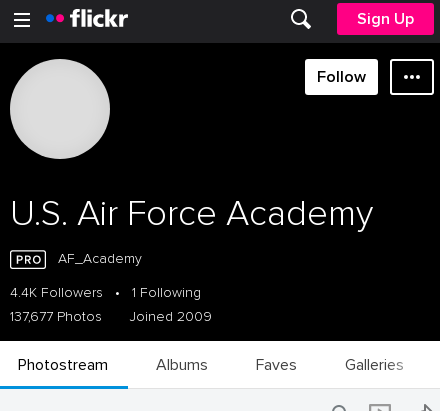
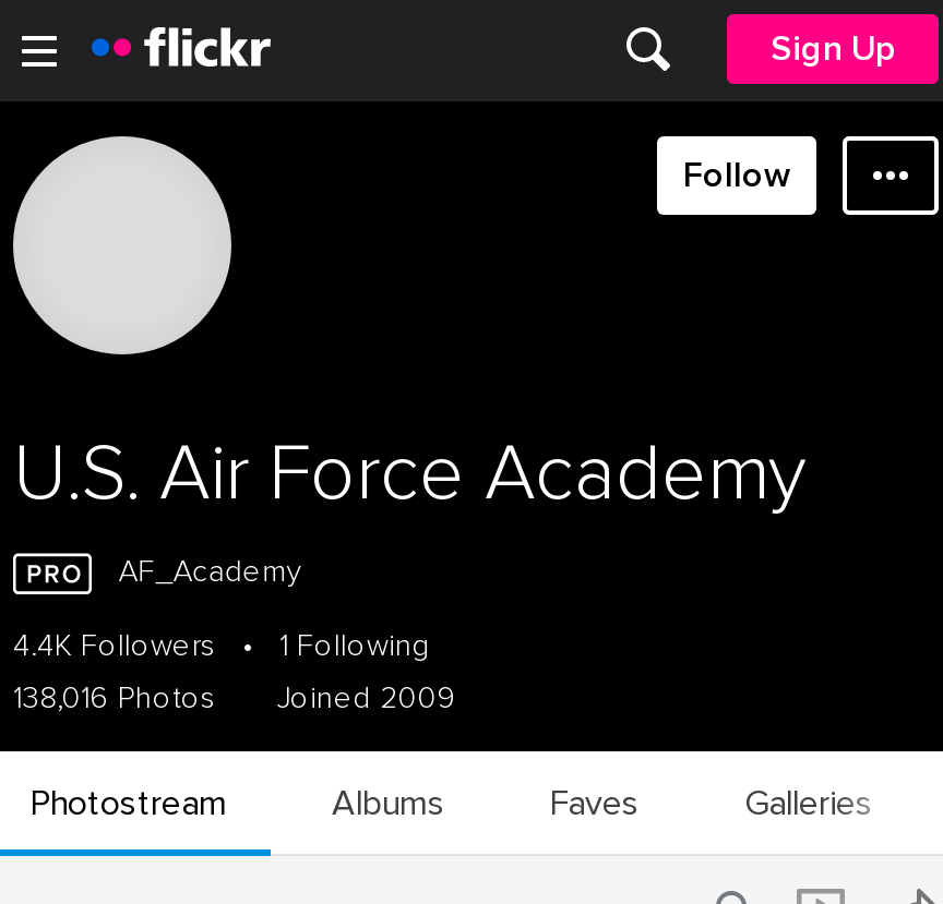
- 137,677 Photos Joined 2009
+ 138,016 Photos Joined 2009
